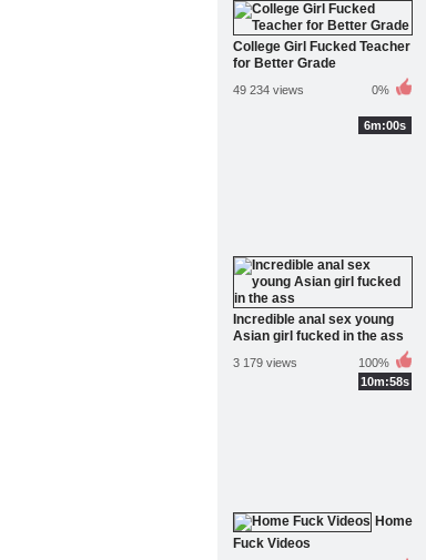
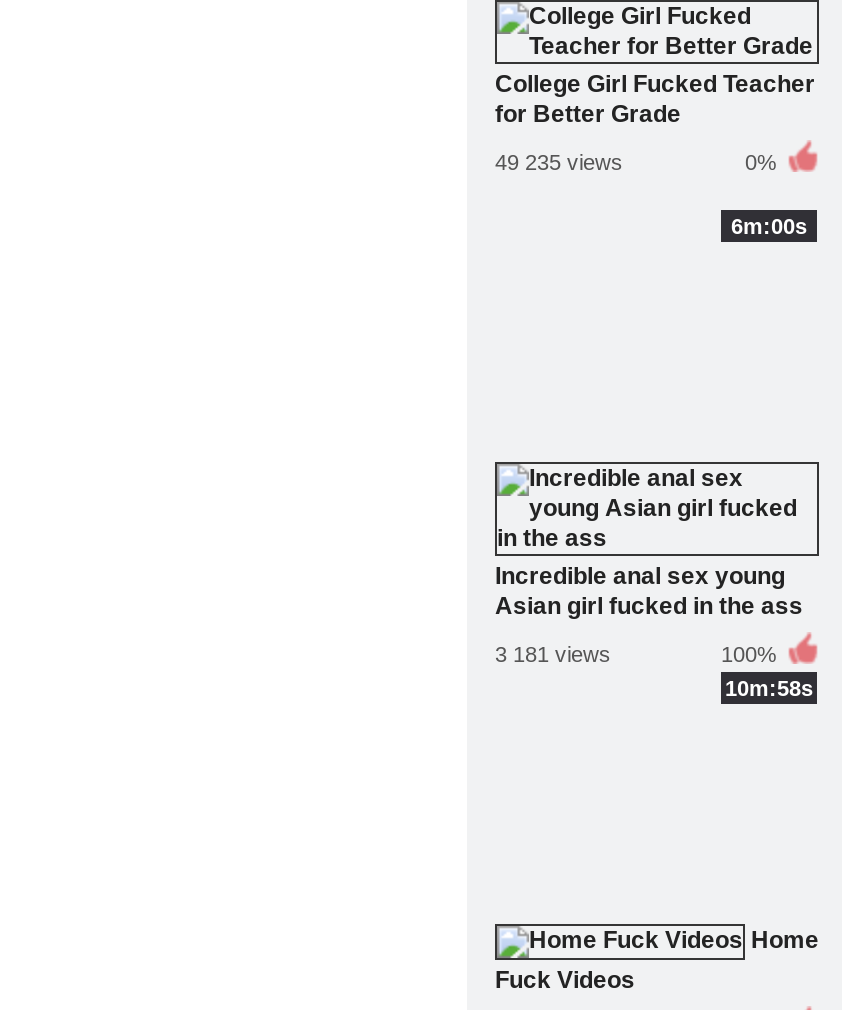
- 49 234 views
+ 49 235 views

- 3 179 views
+ 3 181 views
